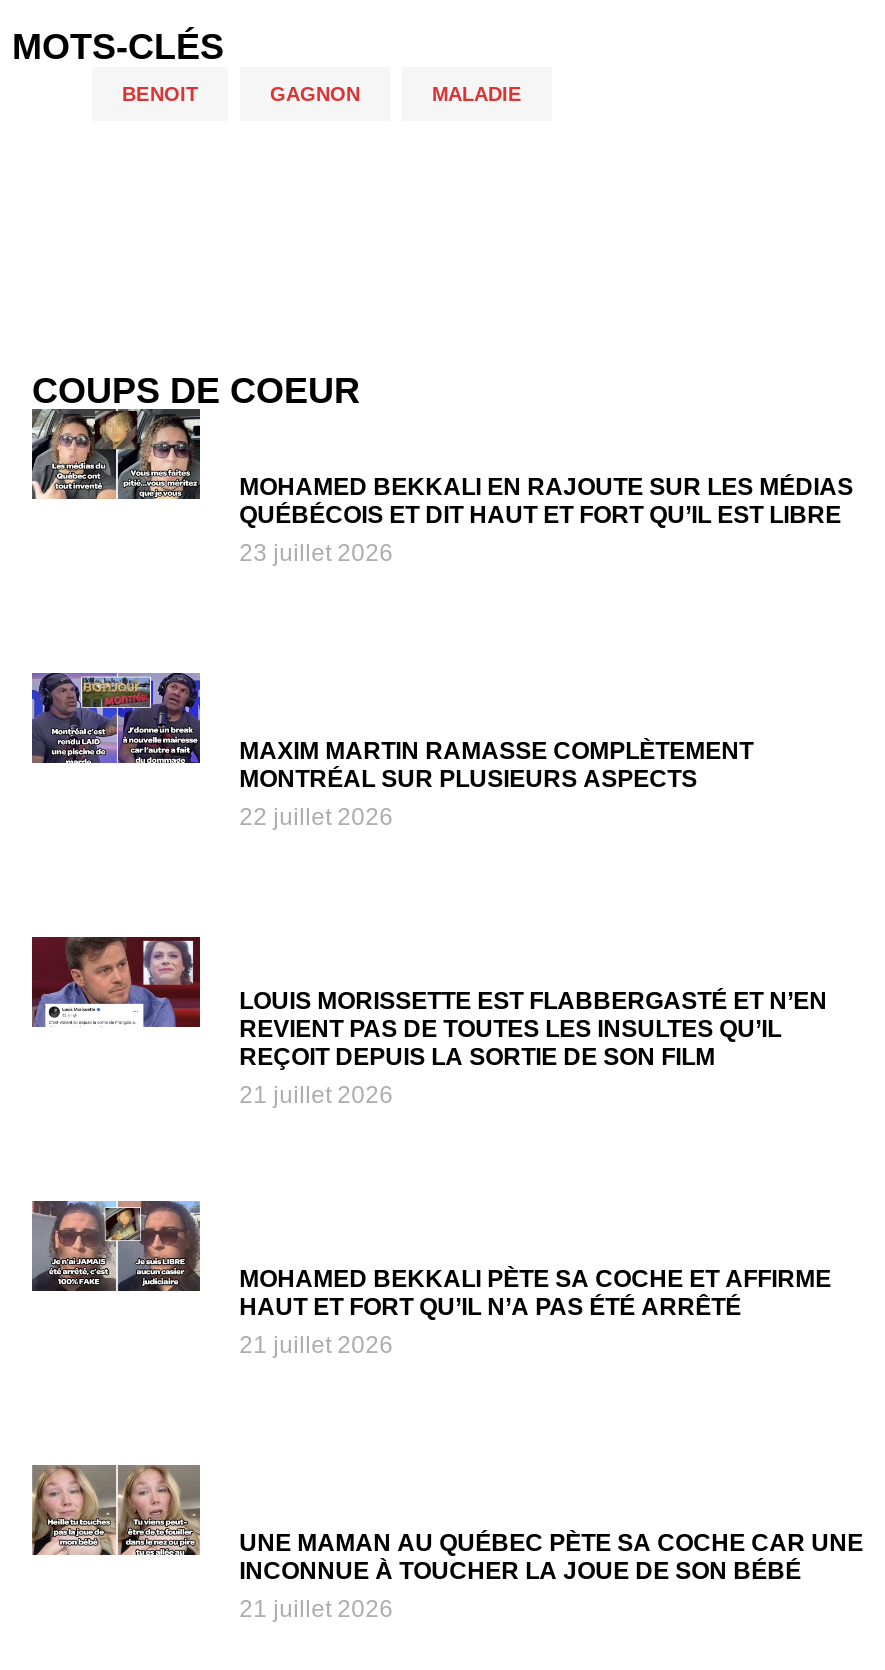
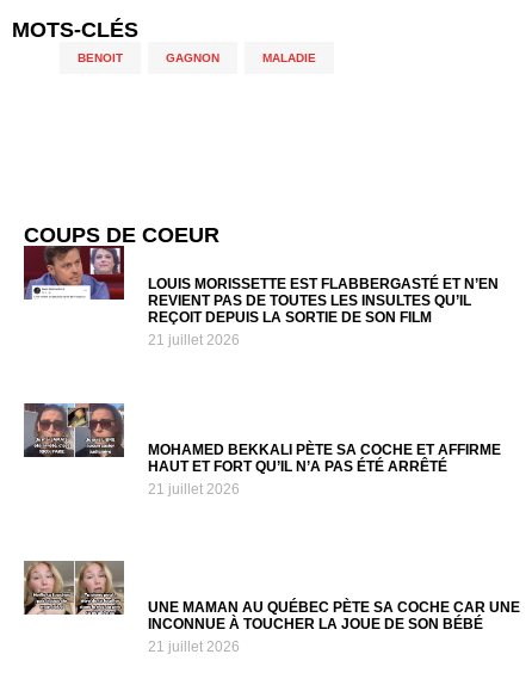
- [image]
- MOHAMED BEKKALI EN RAJOUTE SUR LES MÉDIAS
- QUÉBÉCOIS ET DIT HAUT ET FORT QU’IL EST LIBRE
- 23 juillet 2026

- [image]
- MAXIM MARTIN RAMASSE COMPLÈTEMENT
- MONTRÉAL SUR PLUSIEURS ASPECTS
- 22 juillet 2026
